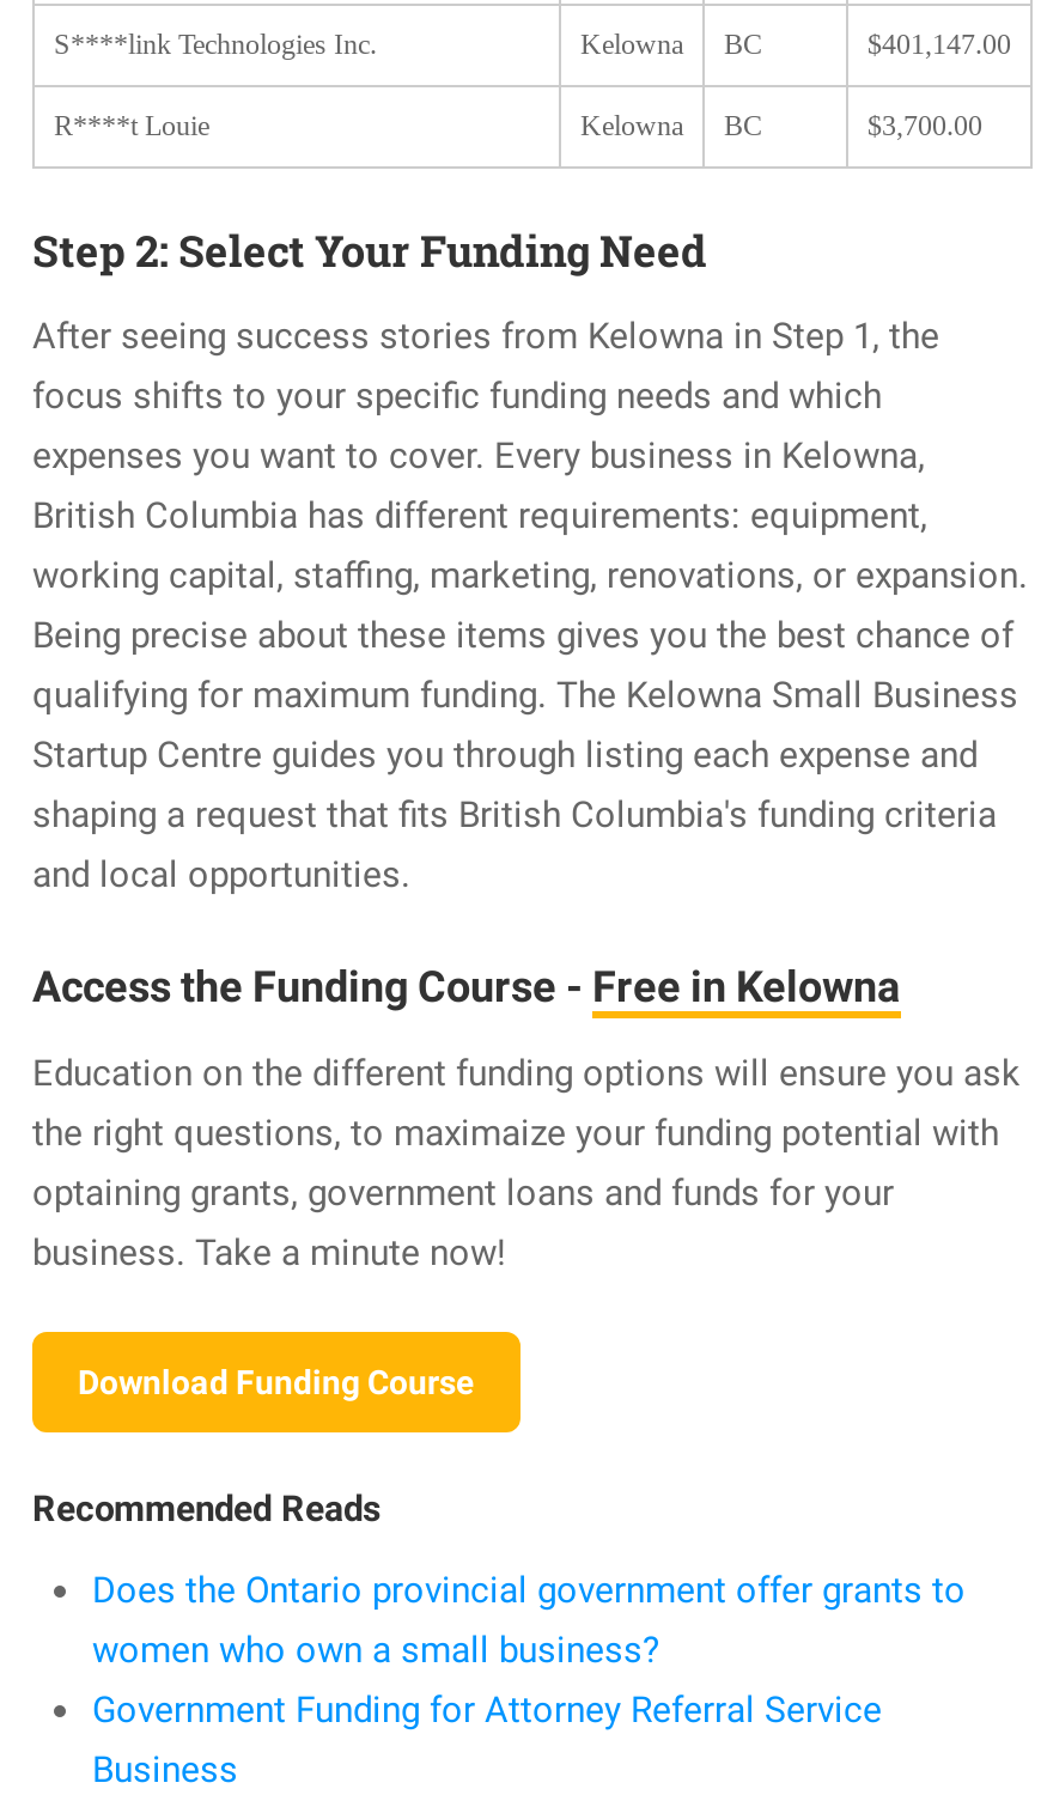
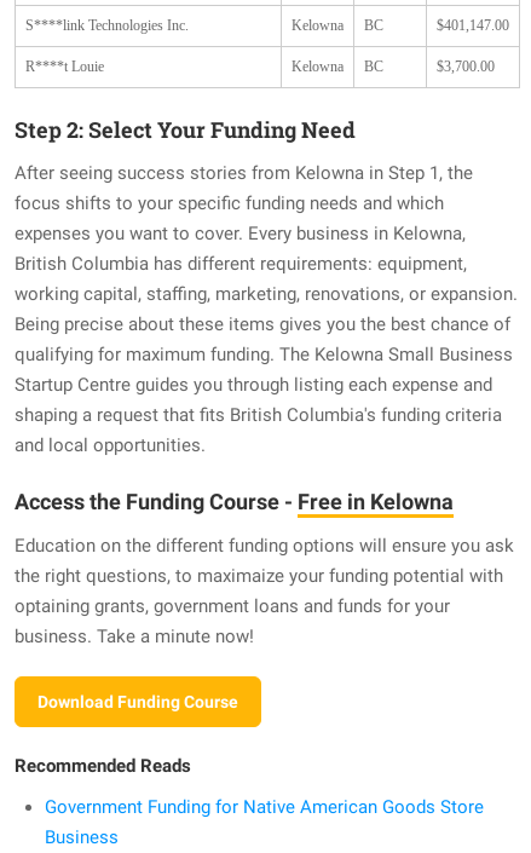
- Does the Ontario provincial government offer grants to
- women who own a small business?
- Government Funding for Attorney Referral Service
+ Government Funding for Native American Goods Store
